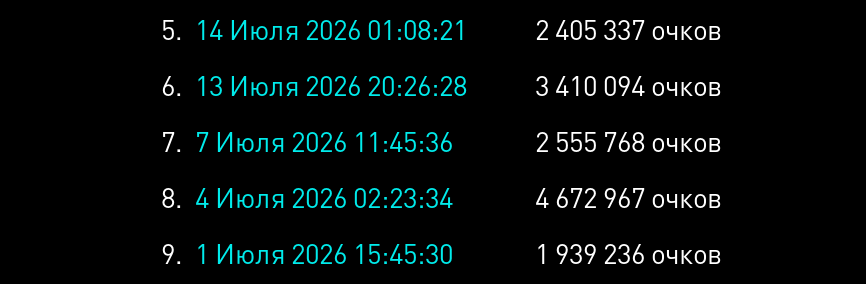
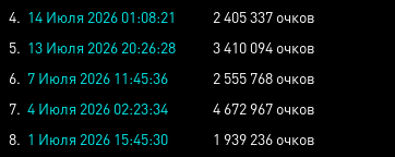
- 5. 14 Июля 2026 01:08:21 2 405 337 очков
+ 4. 14 Июля 2026 01:08:21 2 405 337 очков

- 6. 13 Июля 2026 20:26:28 3 410 094 очков
+ 5. 13 Июля 2026 20:26:28 3 410 094 очков

- 7. 7 Июля 2026 11:45:36
+ 6. 7 Июля 2026 11:45:36

- 8. 4 Июля 2026 02:23:34
+ 7. 4 Июля 2026 02:23:34

- 9. 1 Июля 2026 15:45:30
+ 8. 1 Июля 2026 15:45:30
